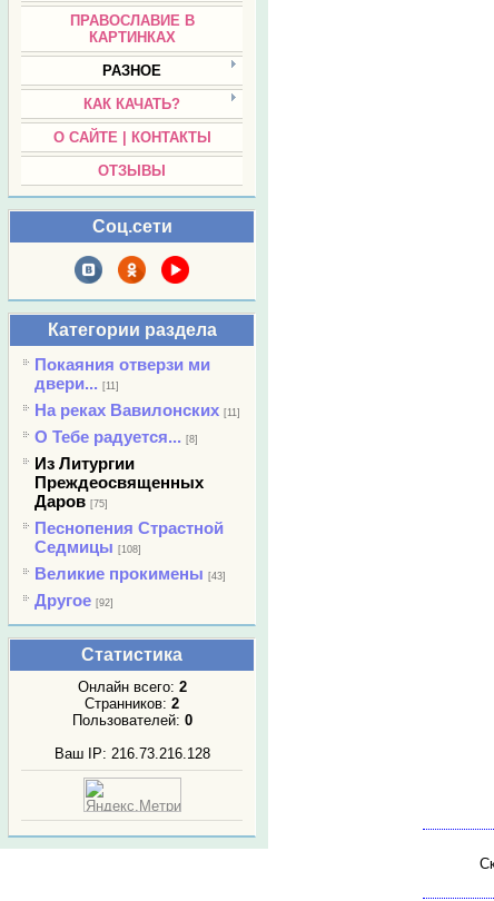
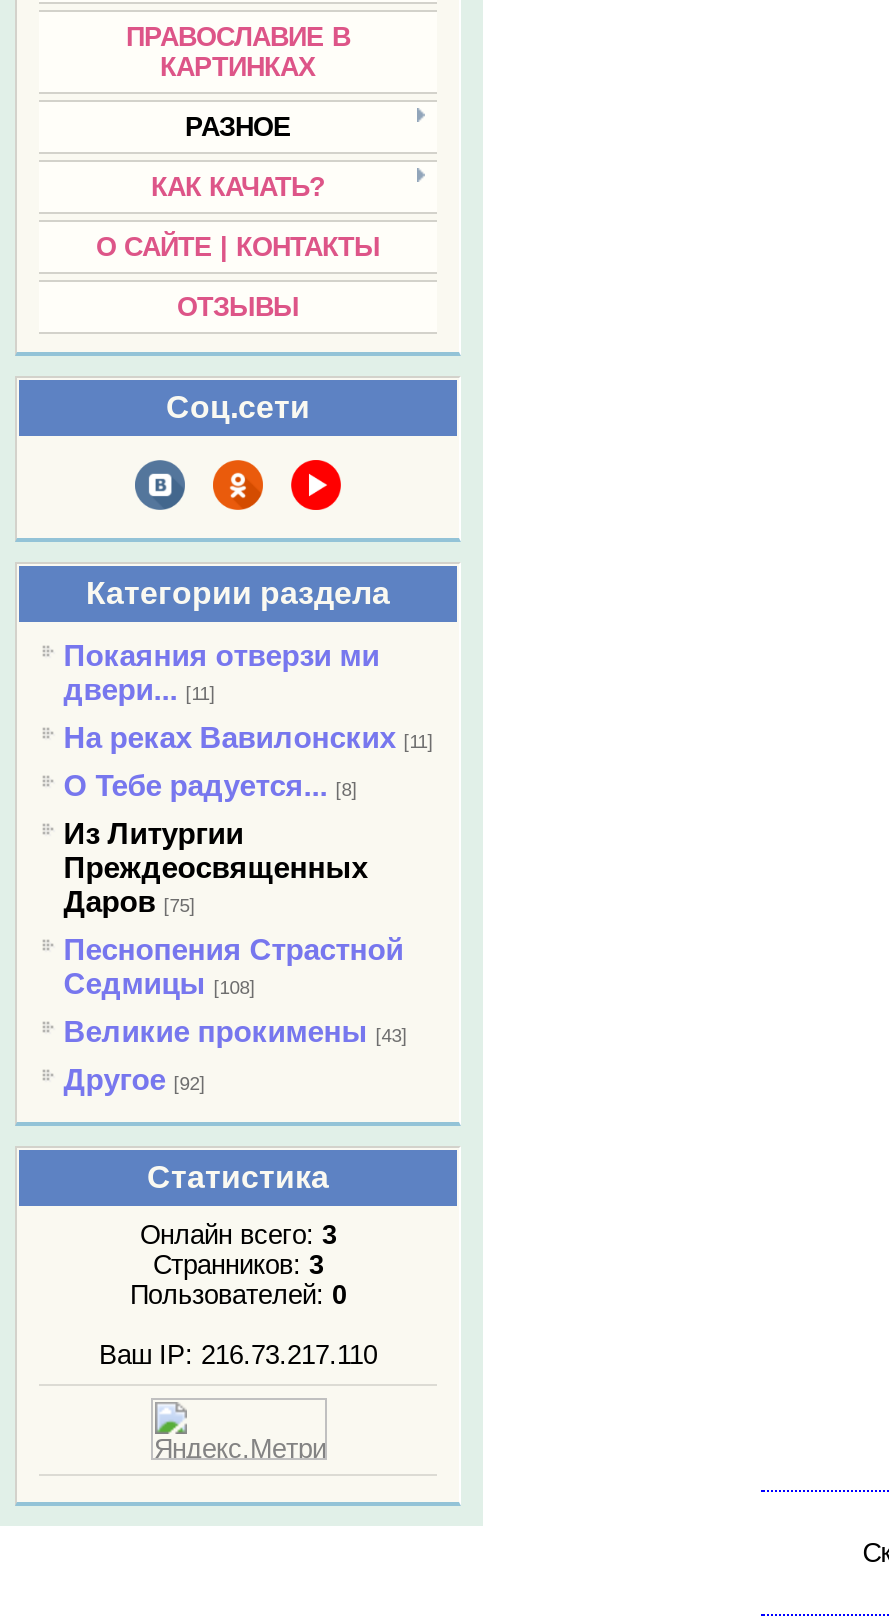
- Онлайн всего: 2
+ Онлайн всего: 3

- Странников: 2
+ Странников: 3

- Ваш IP: 216.73.216.128
+ Ваш IP: 216.73.217.110
